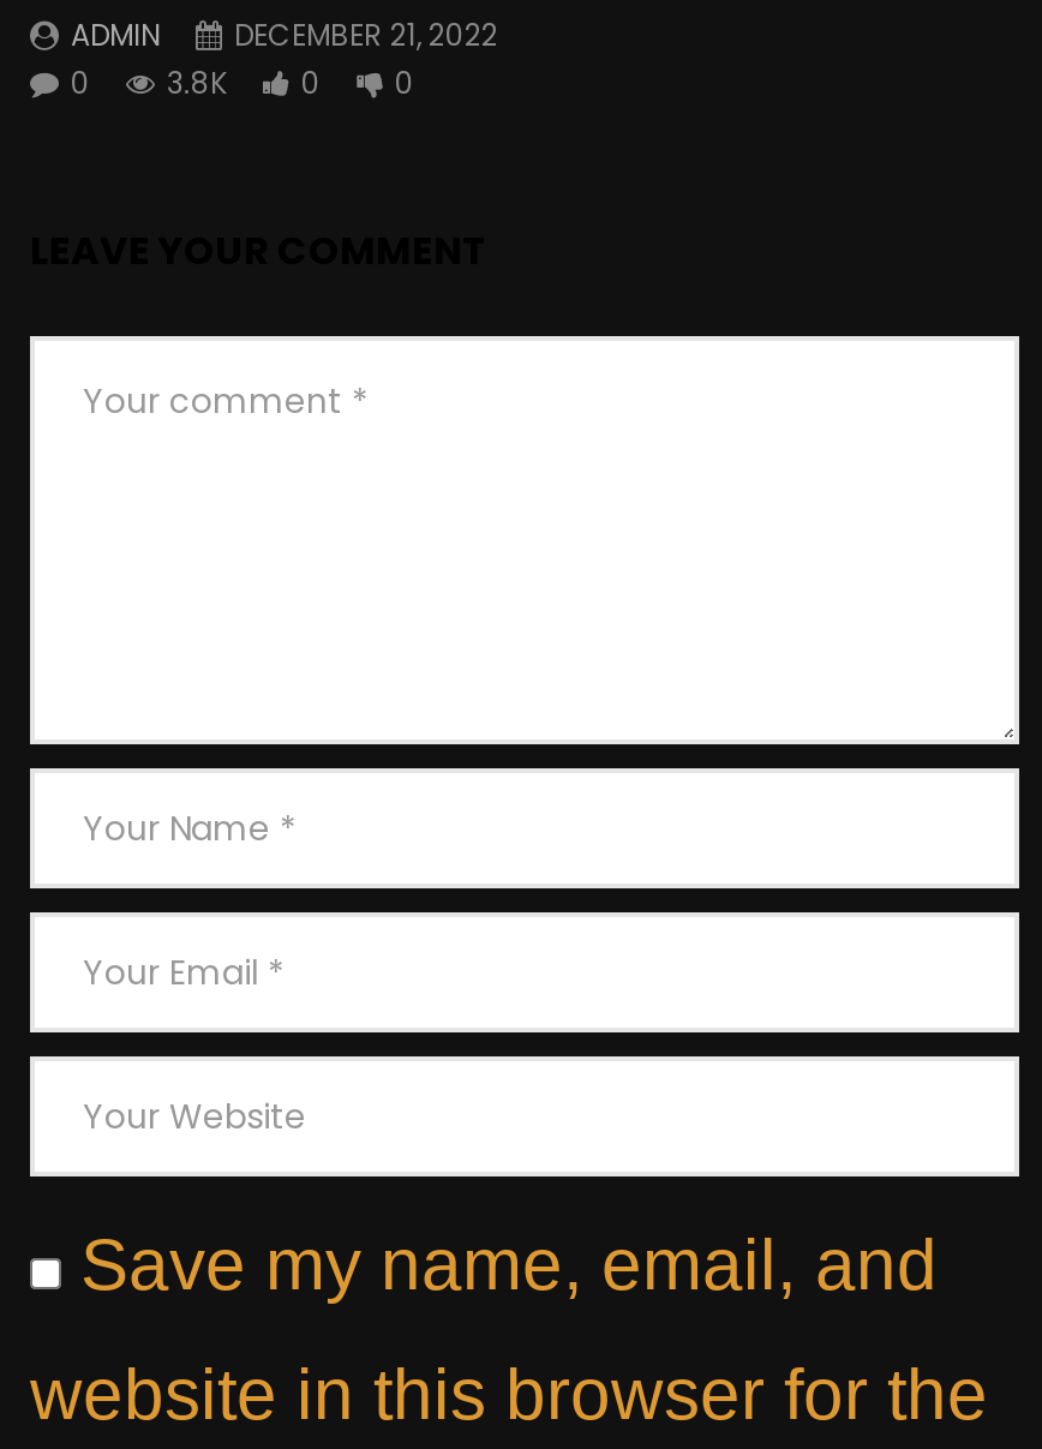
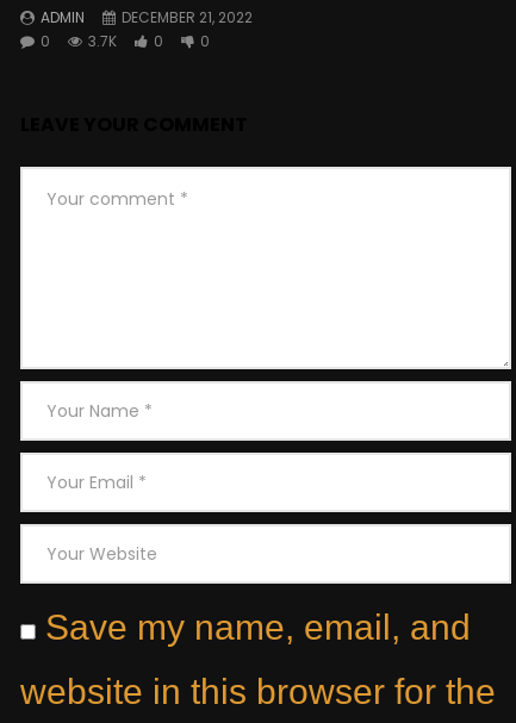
- 0 3.8K 0 0
+ 0 3.7K 0 0
